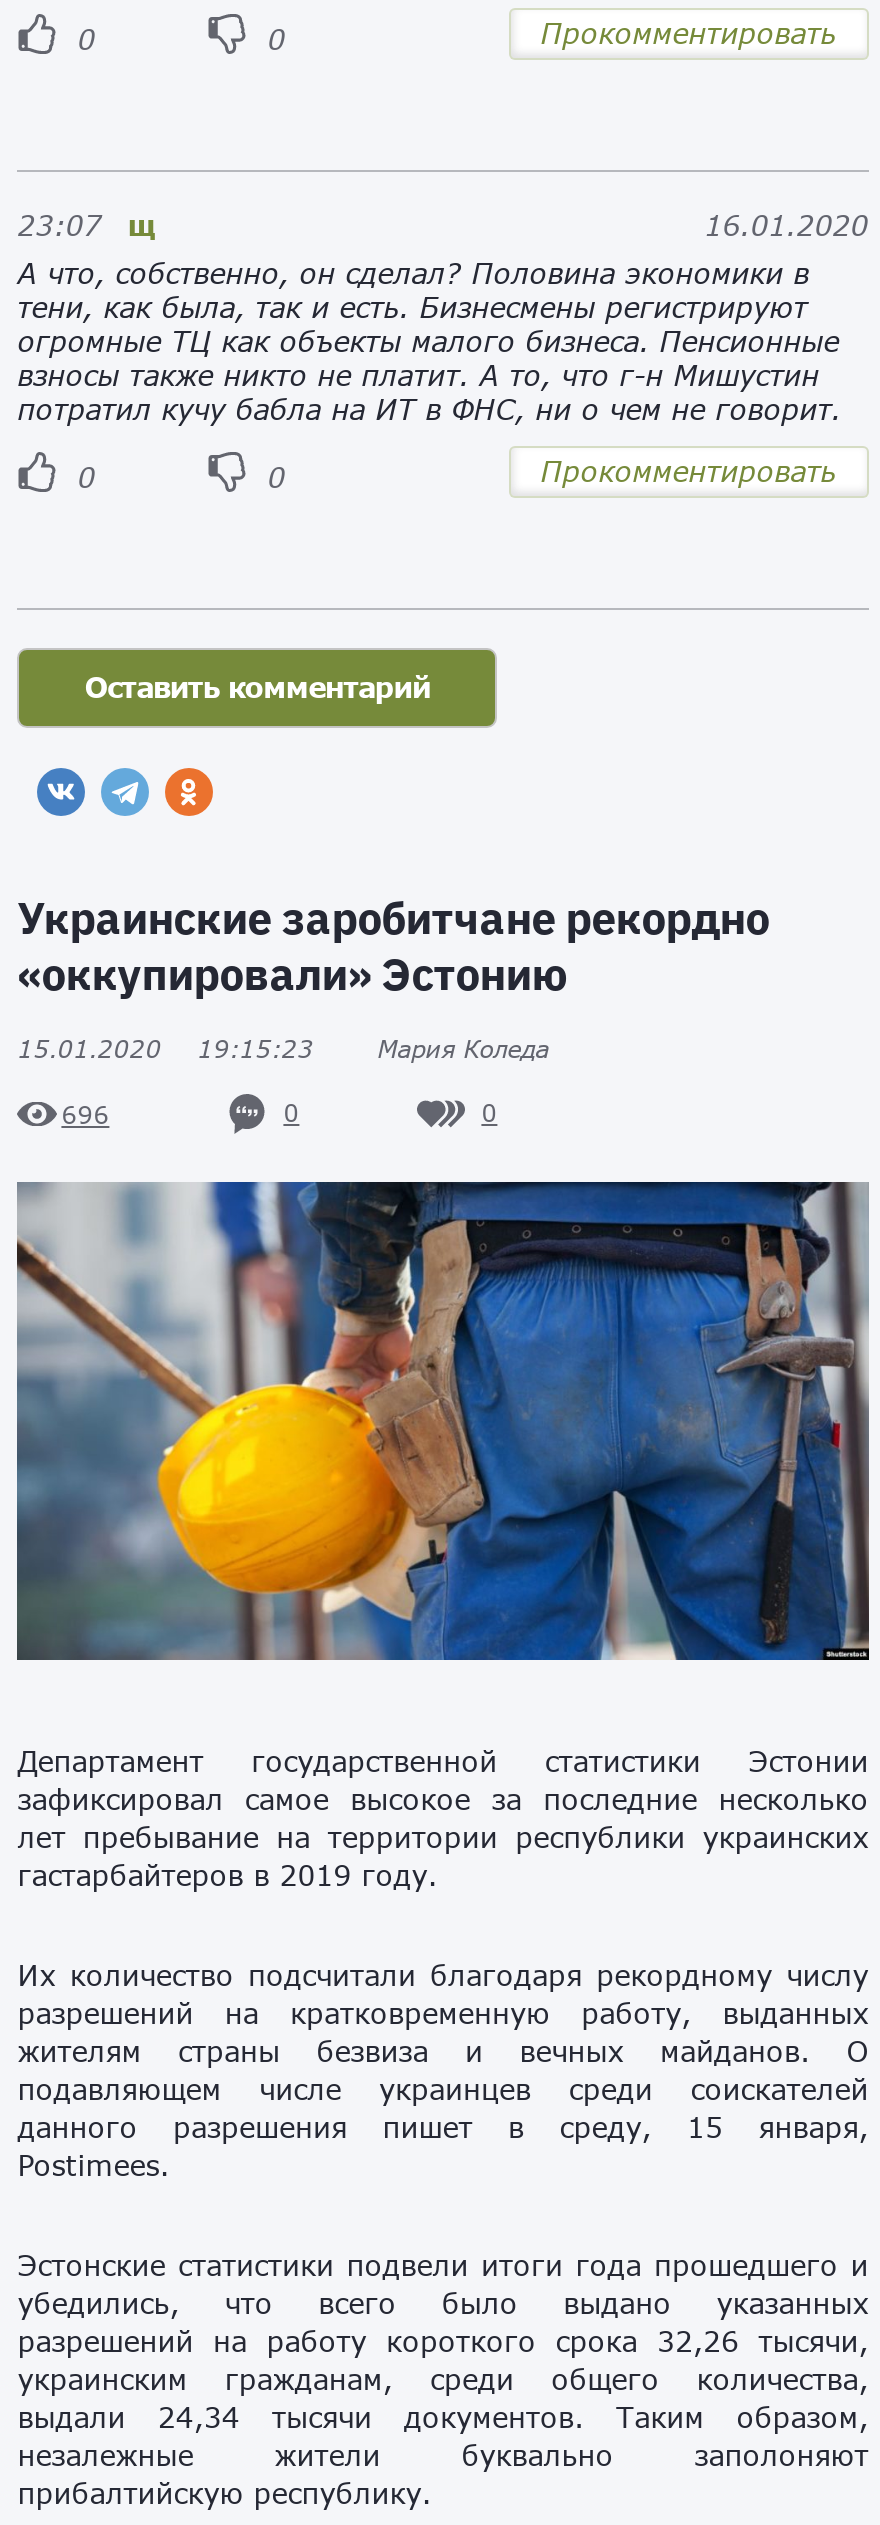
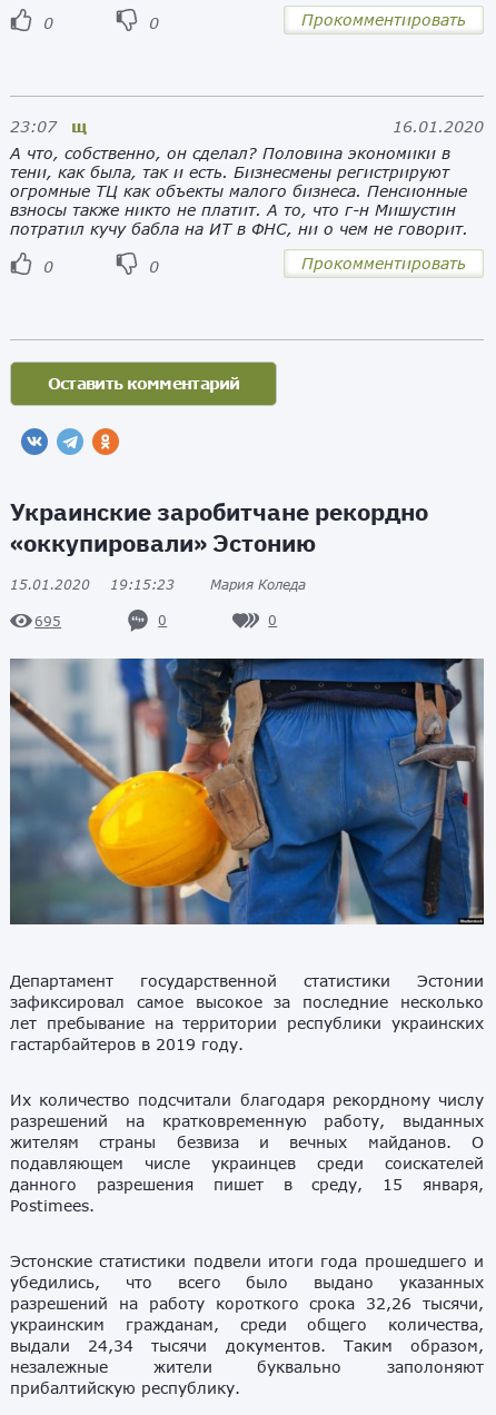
- 696
+ 695
